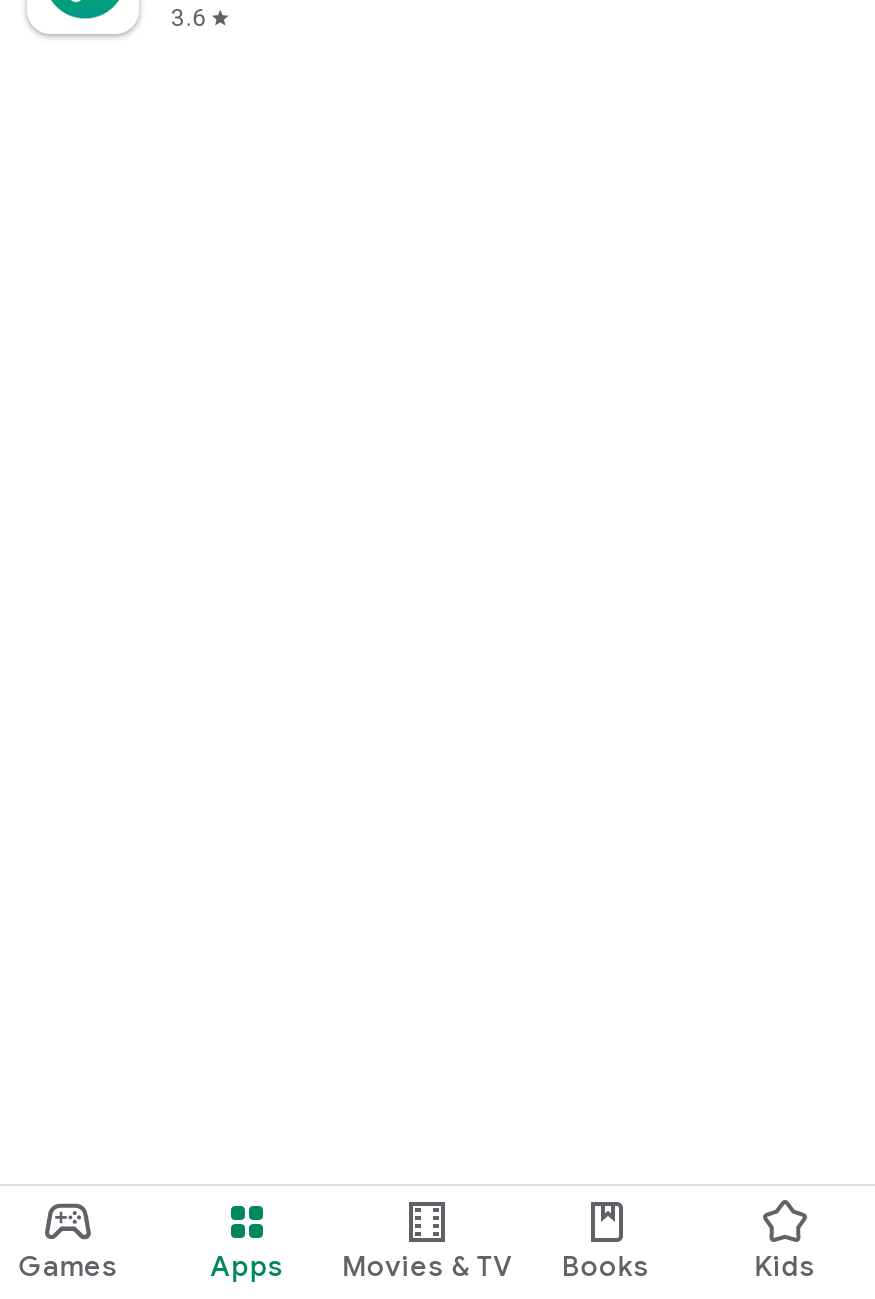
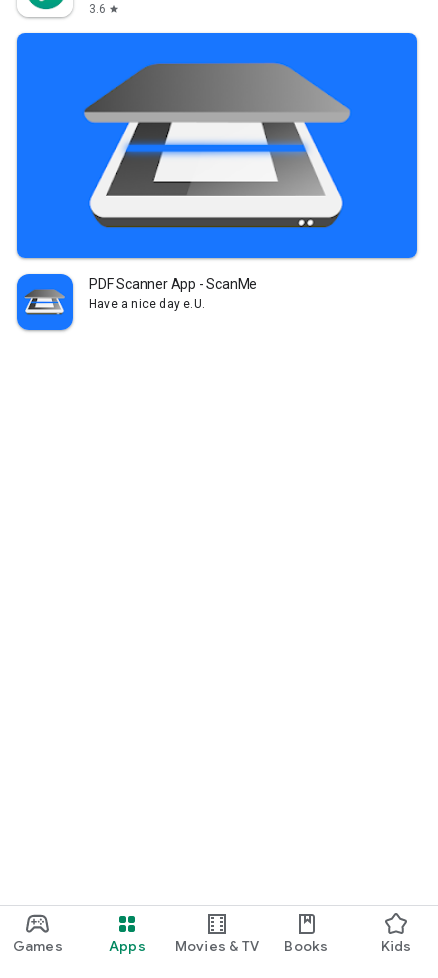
+ [image]
+ PDF Scanner App - ScanMe
+ Have a nice day e.U.

+ [image]
